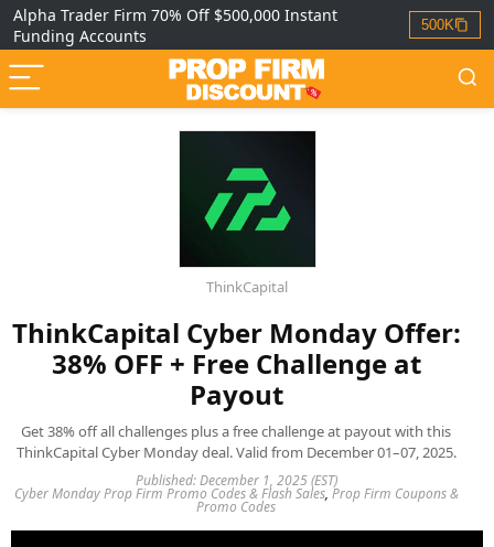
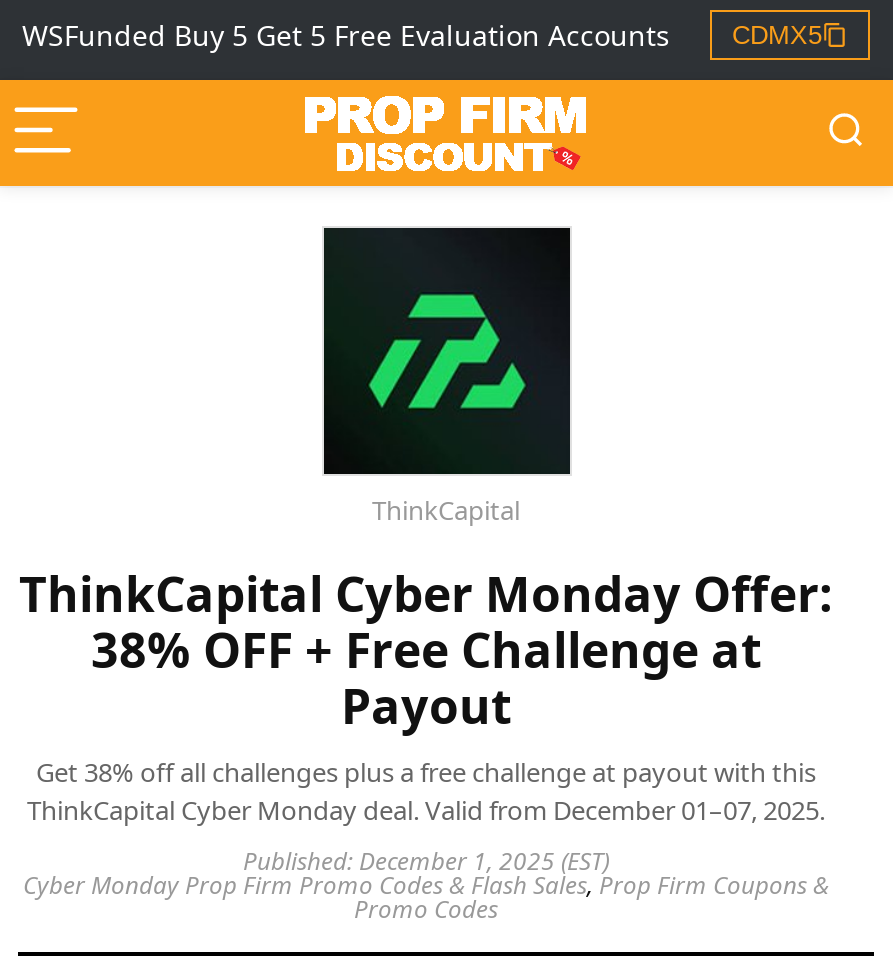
- Alpha Trader Firm 70% Off $500,000 Instant
- Funding Accounts
- 500K
+ WSFunded Buy 5 Get 5 Free Evaluation Accounts
+ CDMX5
